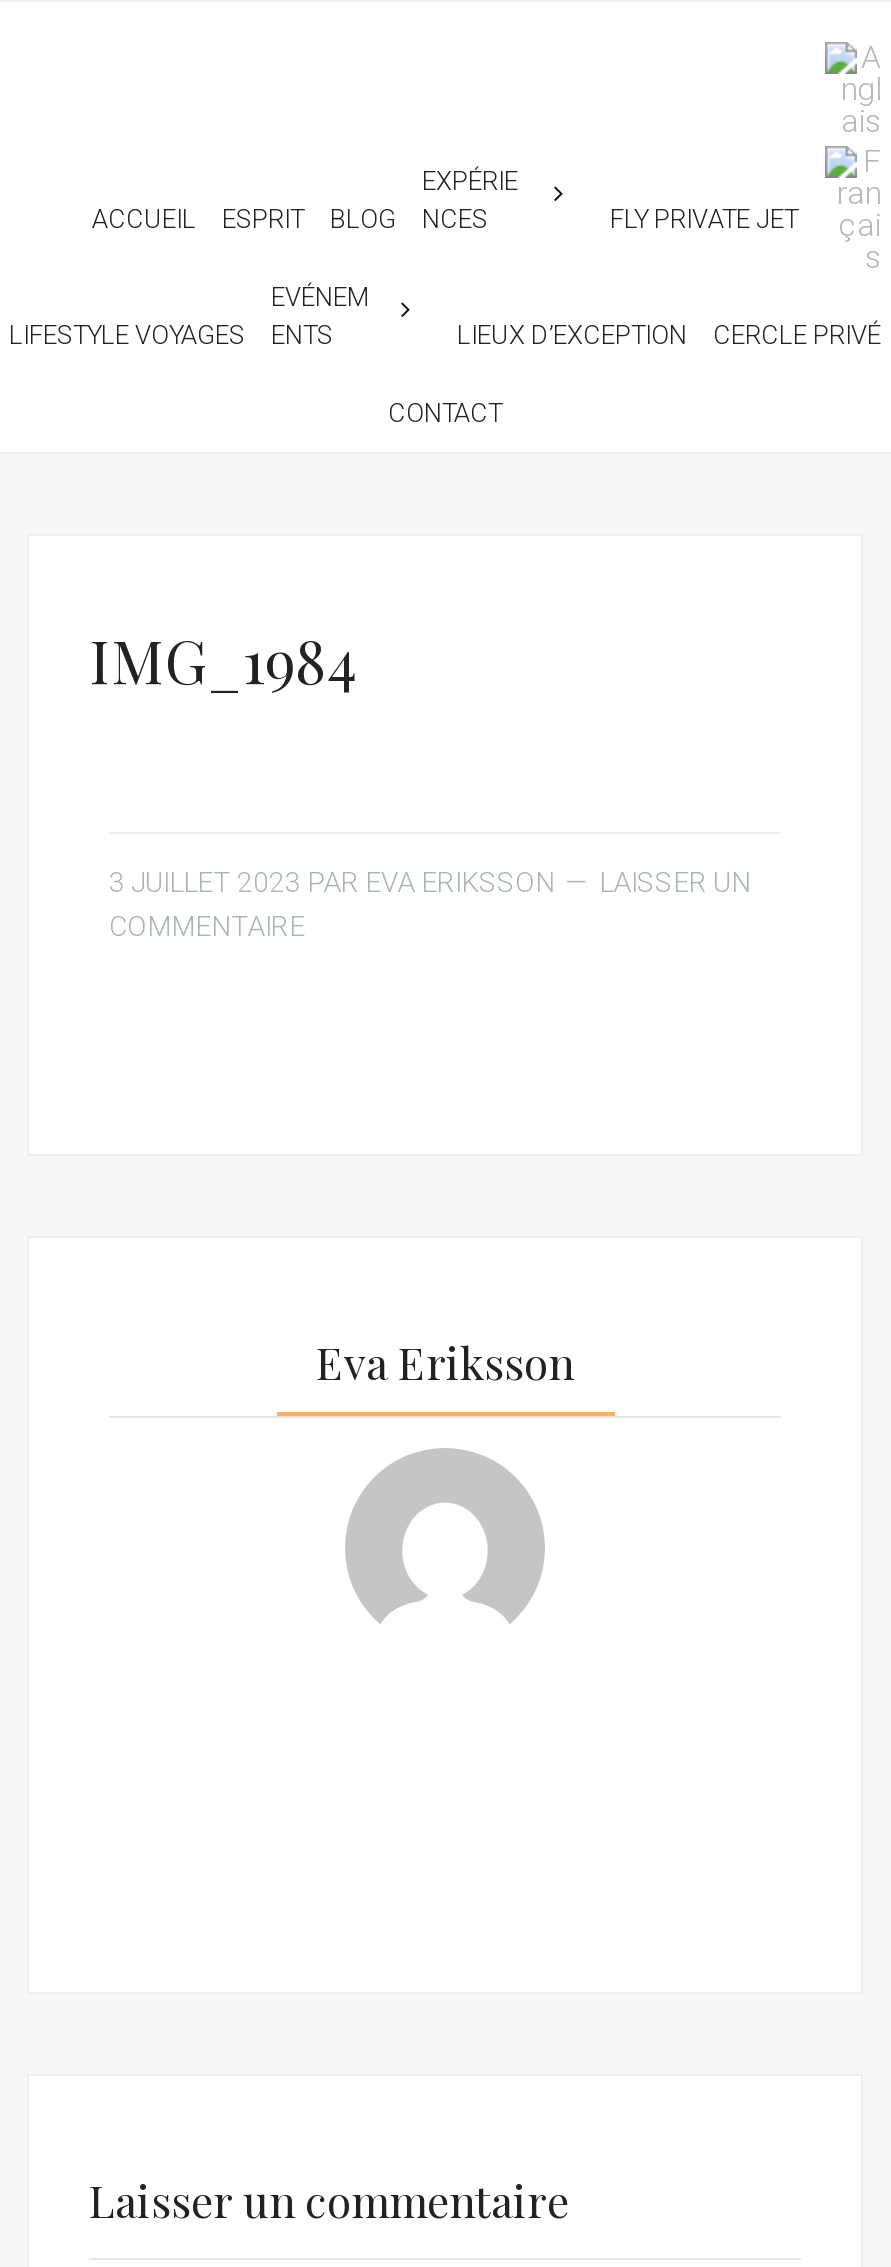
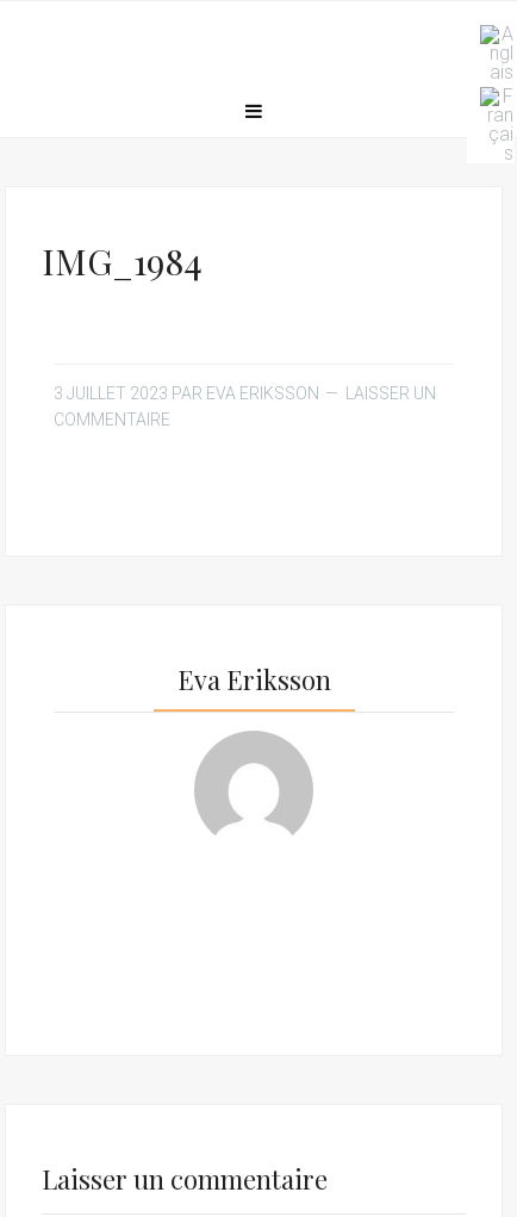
- EXPÉRIE
- NCES
- FLY PRIVATE JET

- ACCUEIL
- ESPRIT
- BLOG

- EVÉNEM
- ENTS
- LIEUX D’EXCEPTION
- CERCLE PRIVÉ
- CONTACT

- LIFESTYLE VOYAGES
